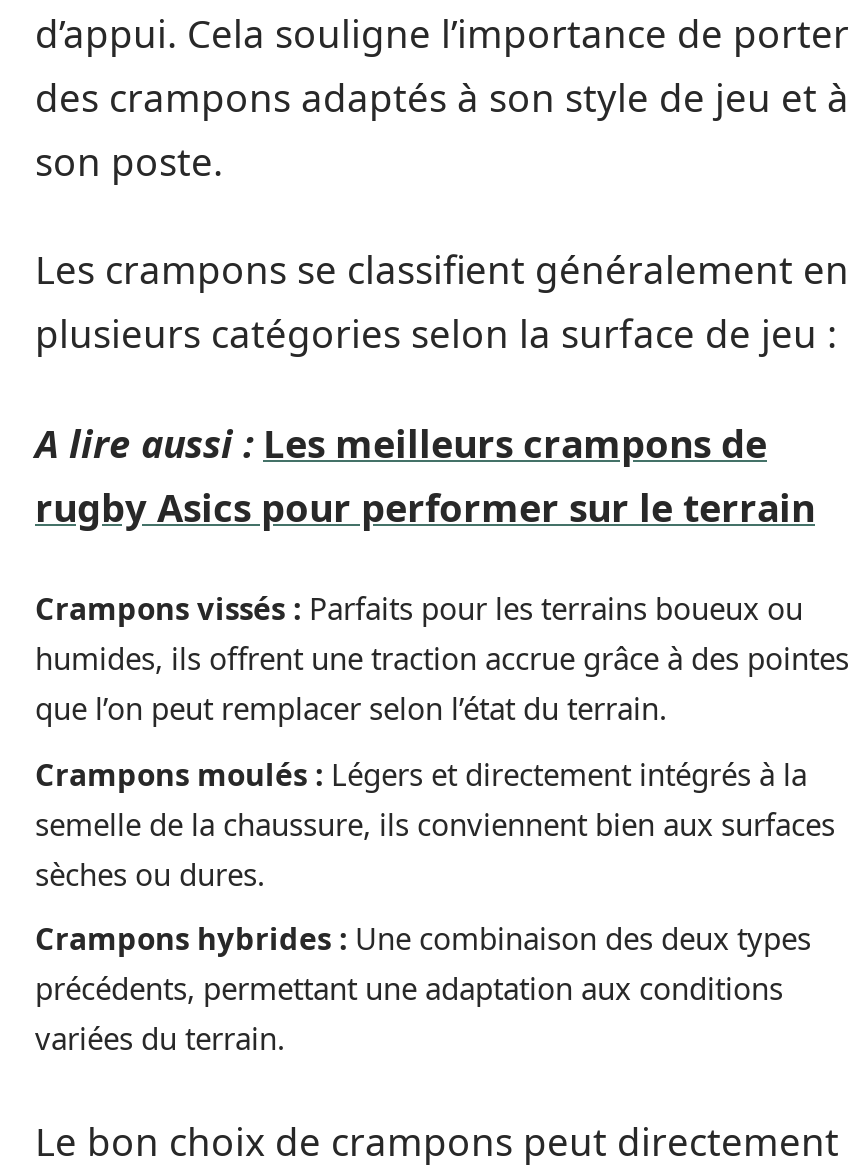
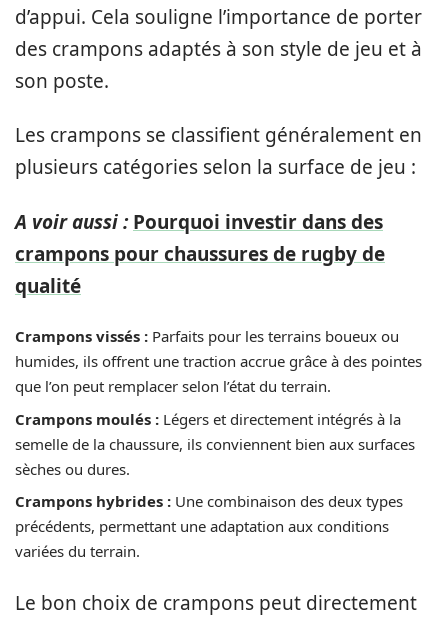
- A lire aussi : Les meilleurs crampons de
- rugby Asics pour performer sur le terrain
+ A voir aussi : Pourquoi investir dans des
+ crampons pour chaussures de rugby de
+ qualité
